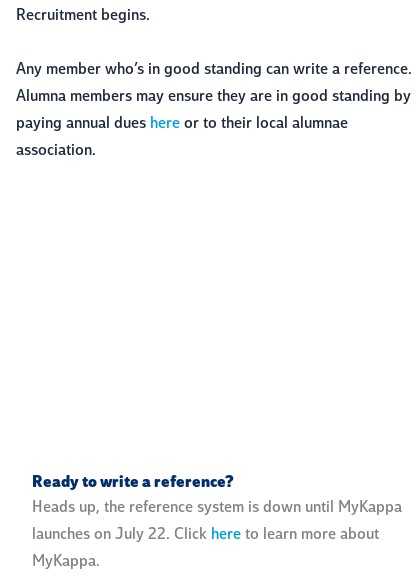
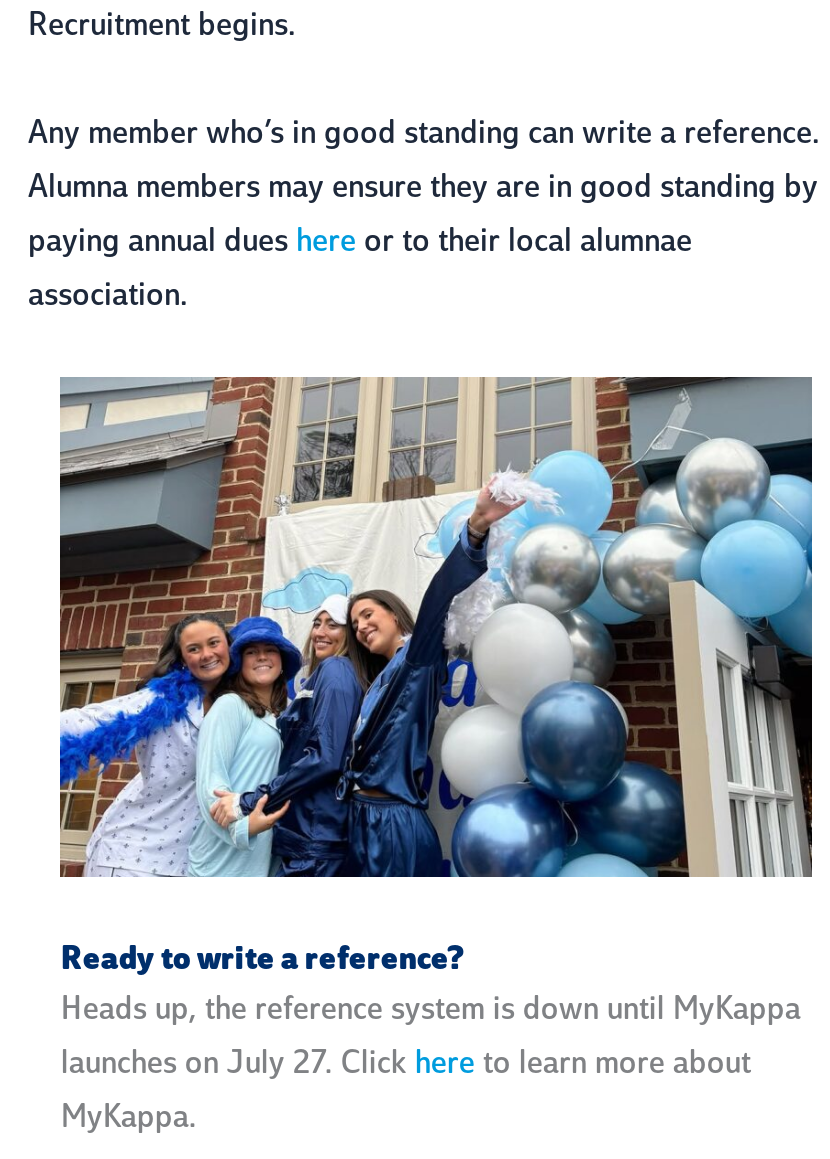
+ [image]

- launches on July 22. Click here to learn more about
+ launches on July 27. Click here to learn more about
